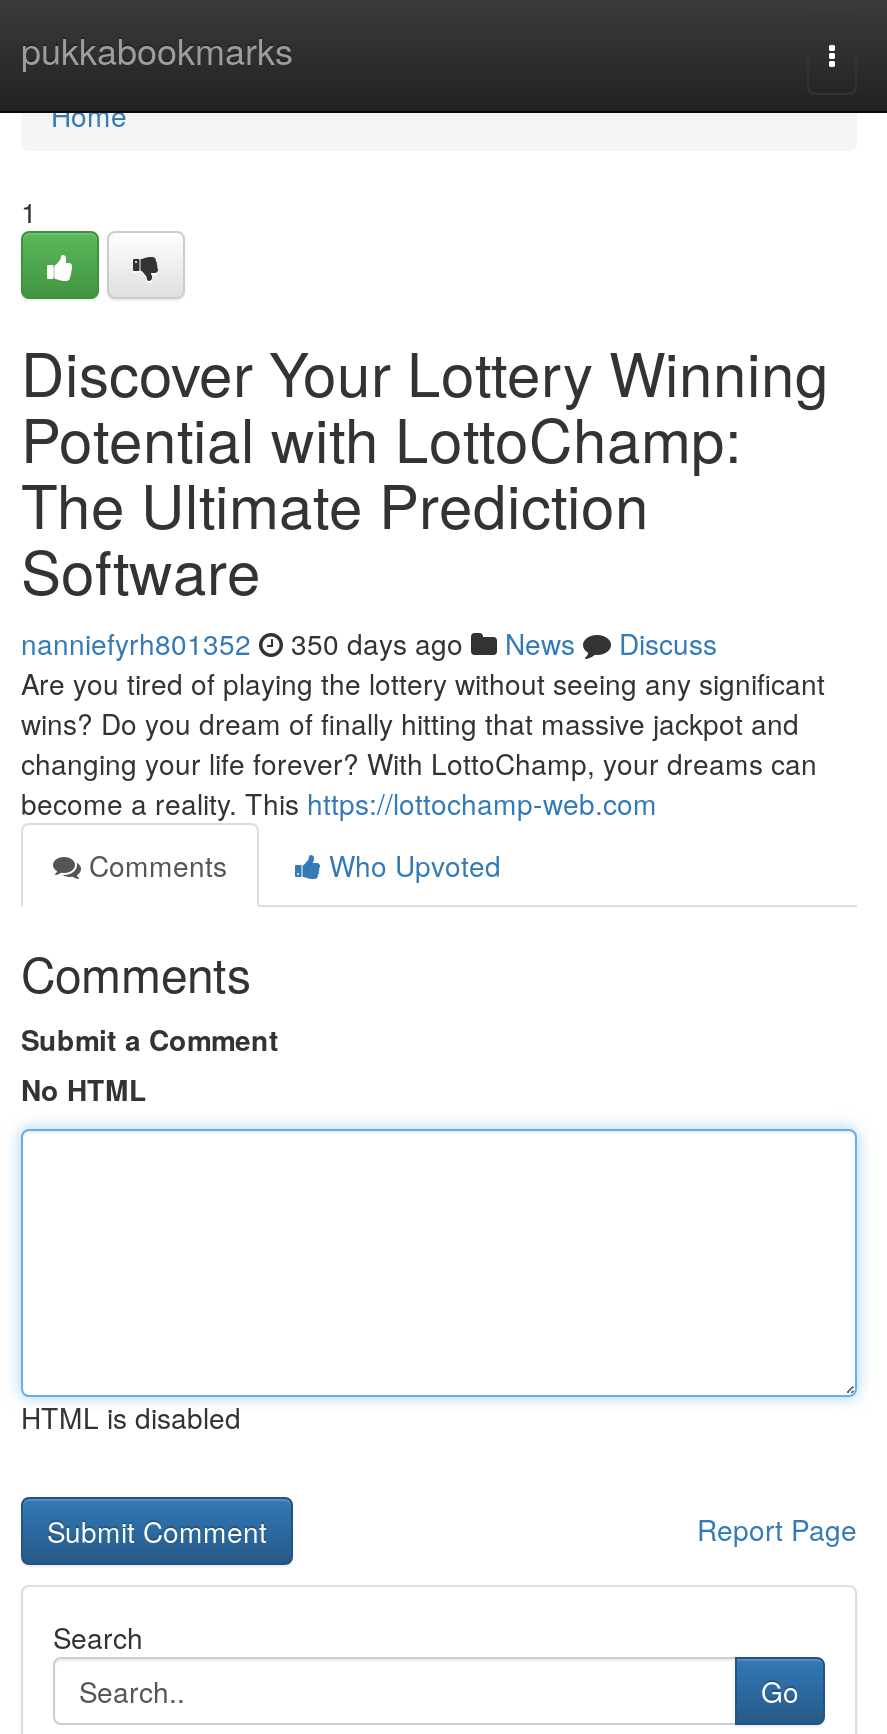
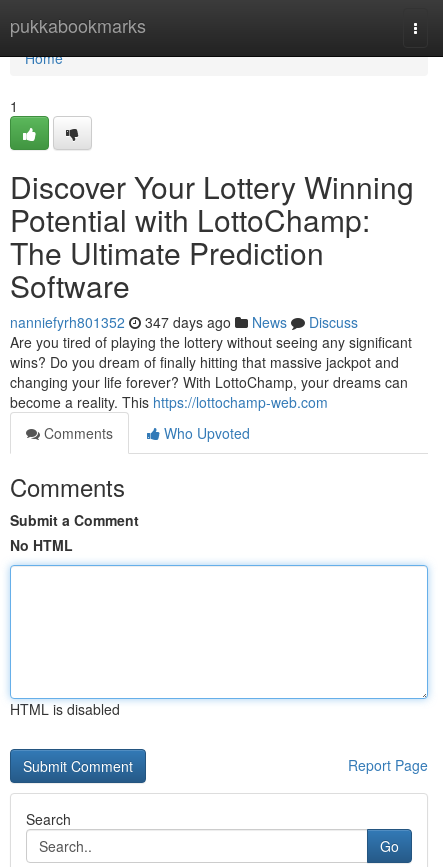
- nanniefyrh801352 350 days ago News Discuss
+ nanniefyrh801352 347 days ago News Discuss
